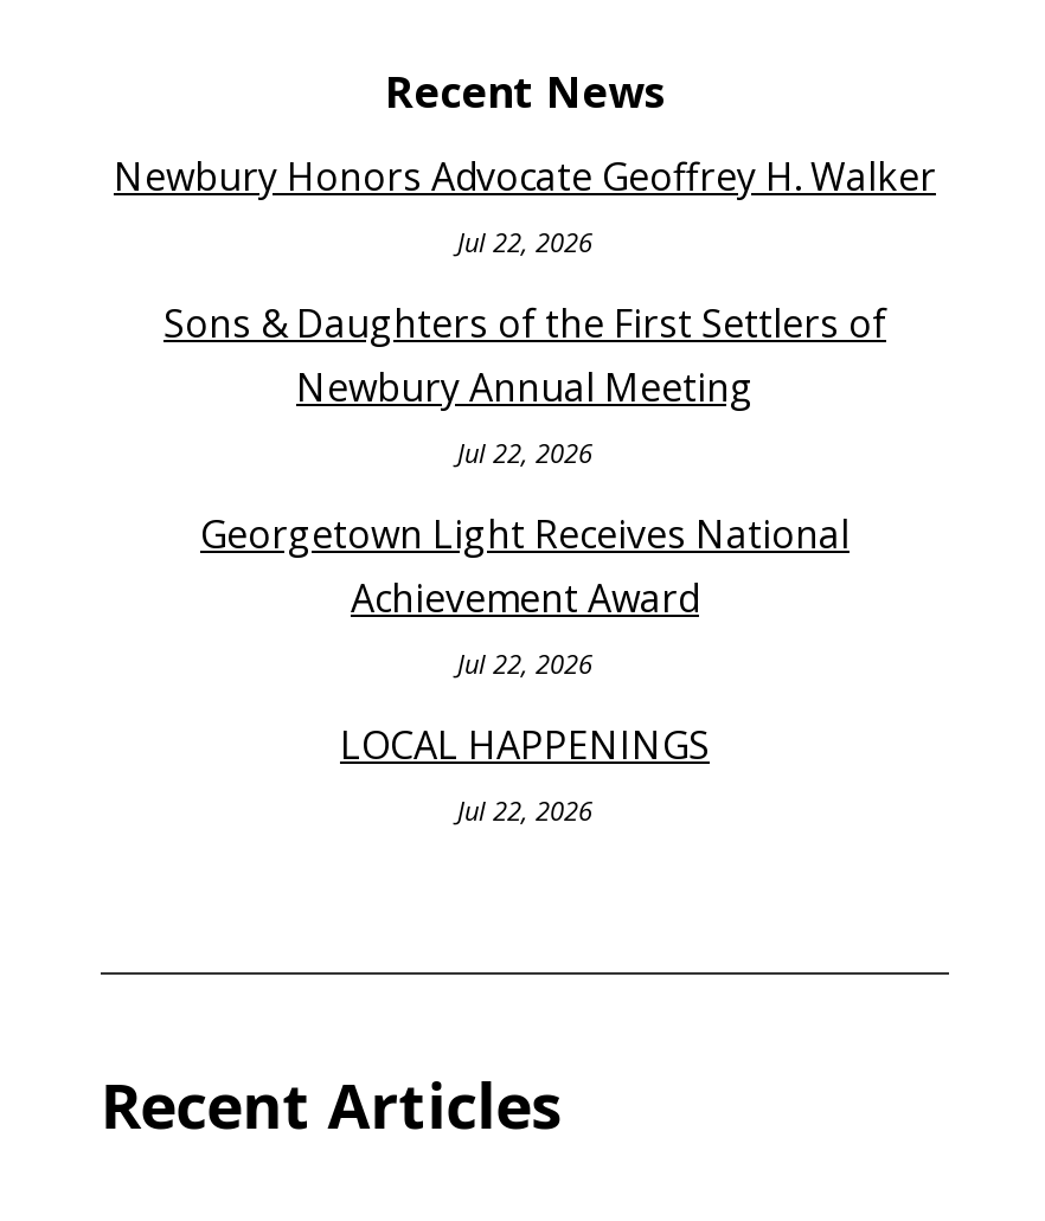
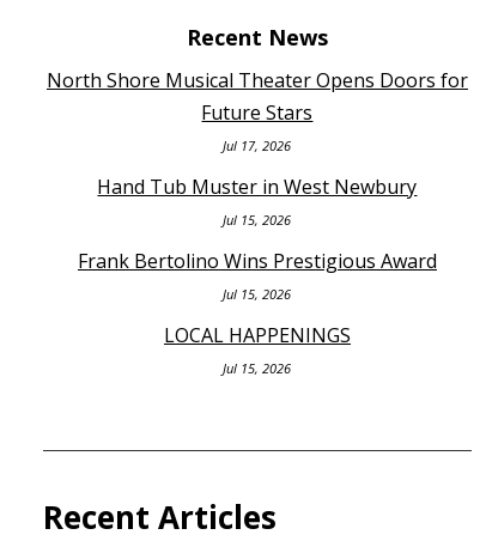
- Newbury Honors Advocate Geoffrey H. Walker
- Jul 22, 2026
+ North Shore Musical Theater Opens Doors for
+ Future Stars
+ Jul 17, 2026

- Sons & Daughters of the First Settlers of
- Newbury Annual Meeting
- Jul 22, 2026
+ Hand Tub Muster in West Newbury
+ Jul 15, 2026

- Georgetown Light Receives National
- Achievement Award
- Jul 22, 2026
+ Frank Bertolino Wins Prestigious Award
+ Jul 15, 2026

- Jul 22, 2026
+ Jul 15, 2026
